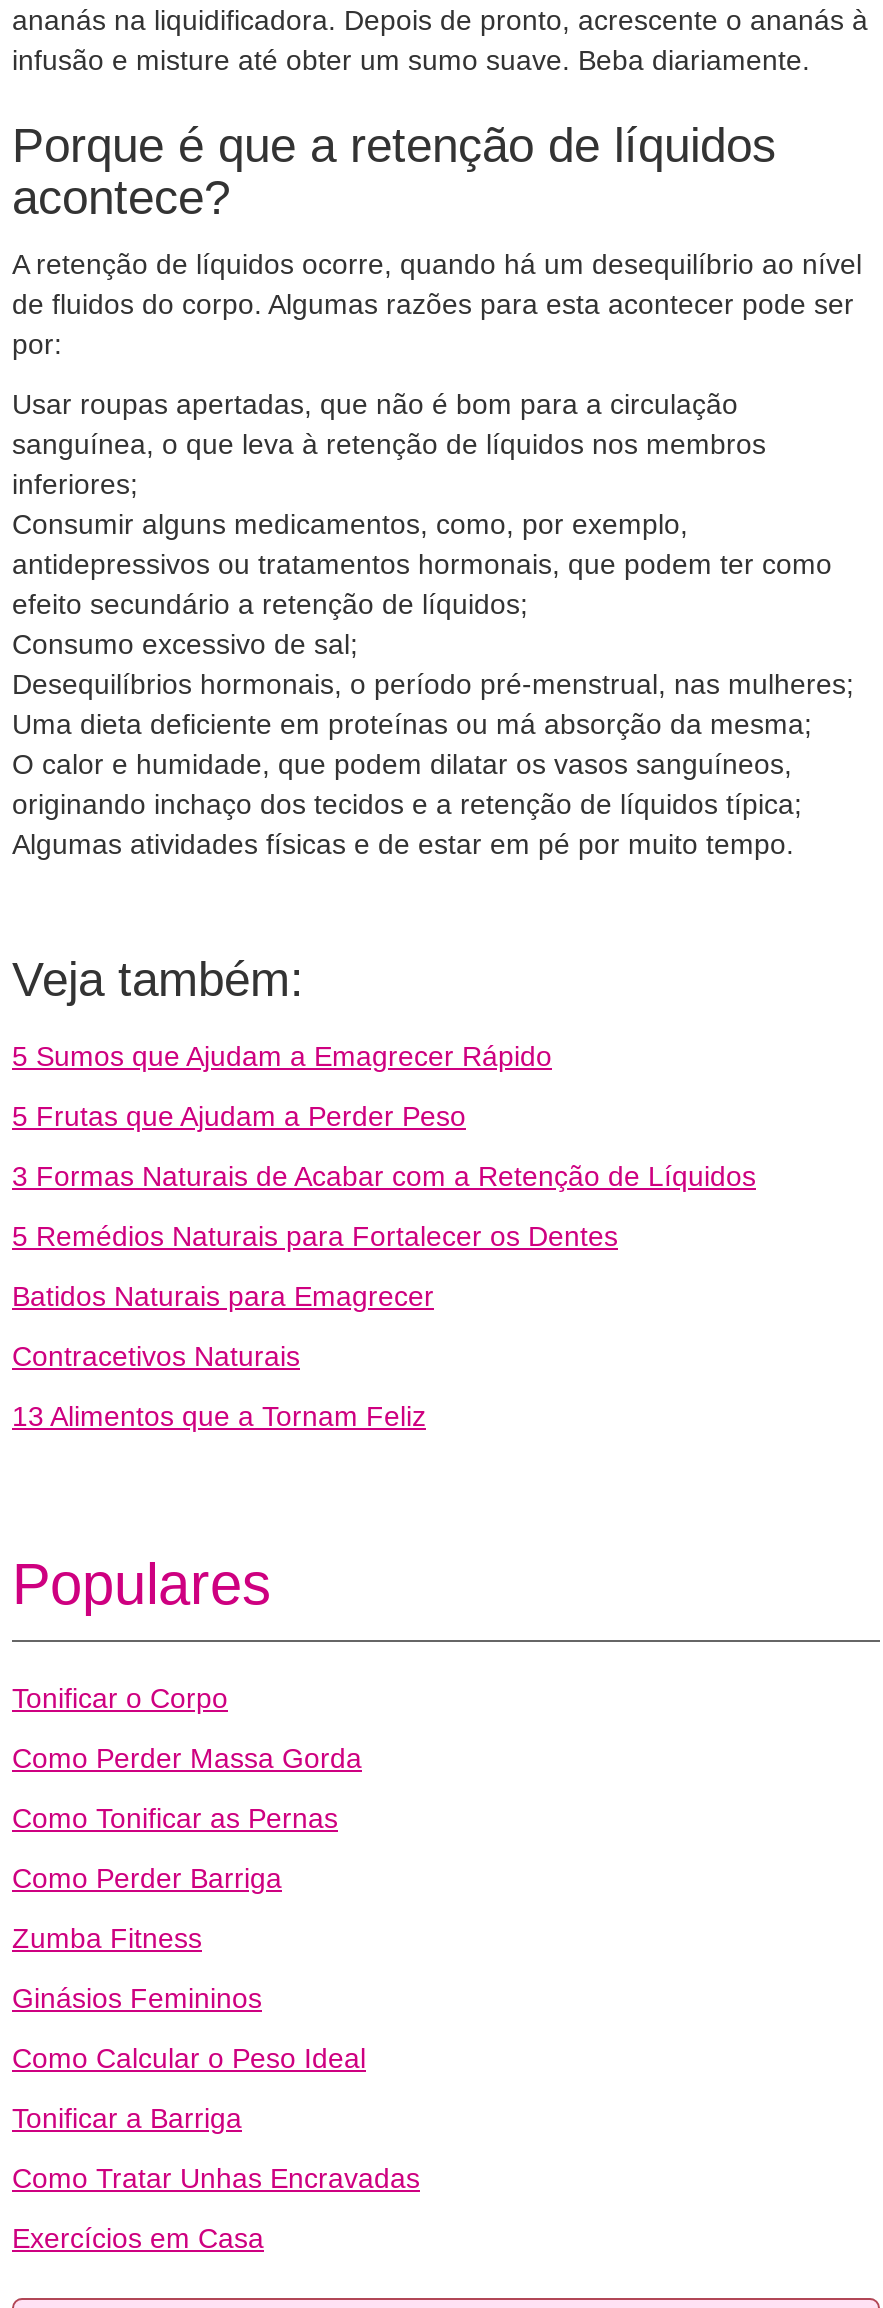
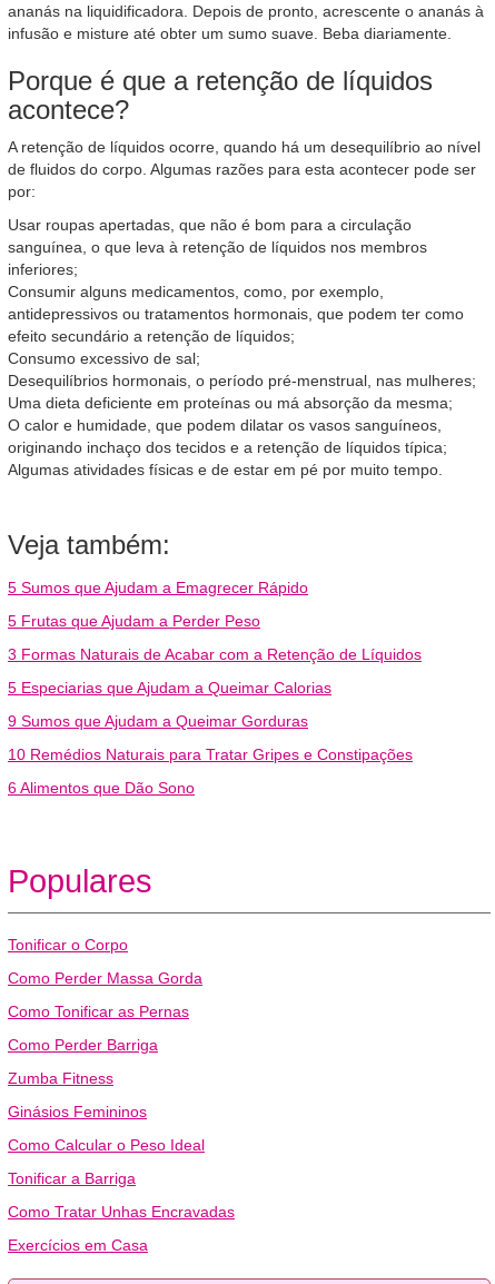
- 5 Remédios Naturais para Fortalecer os Dentes
+ 5 Especiarias que Ajudam a Queimar Calorias

- Batidos Naturais para Emagrecer
+ 9 Sumos que Ajudam a Queimar Gorduras

- Contracetivos Naturais
+ 10 Remédios Naturais para Tratar Gripes e Constipações

- 13 Alimentos que a Tornam Feliz
+ 6 Alimentos que Dão Sono
